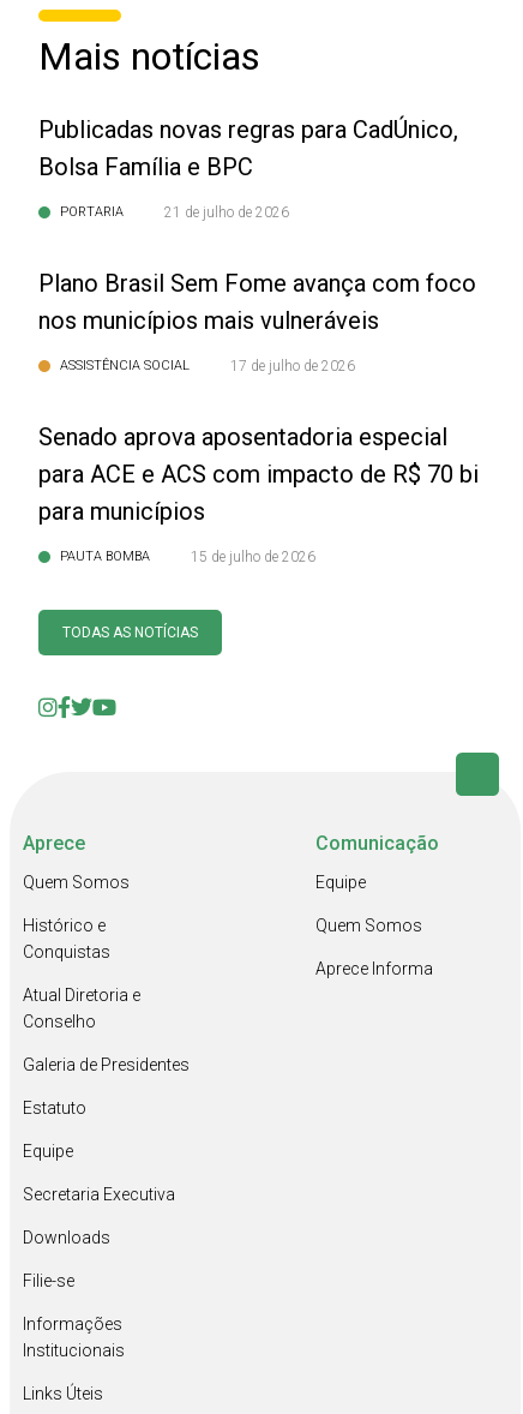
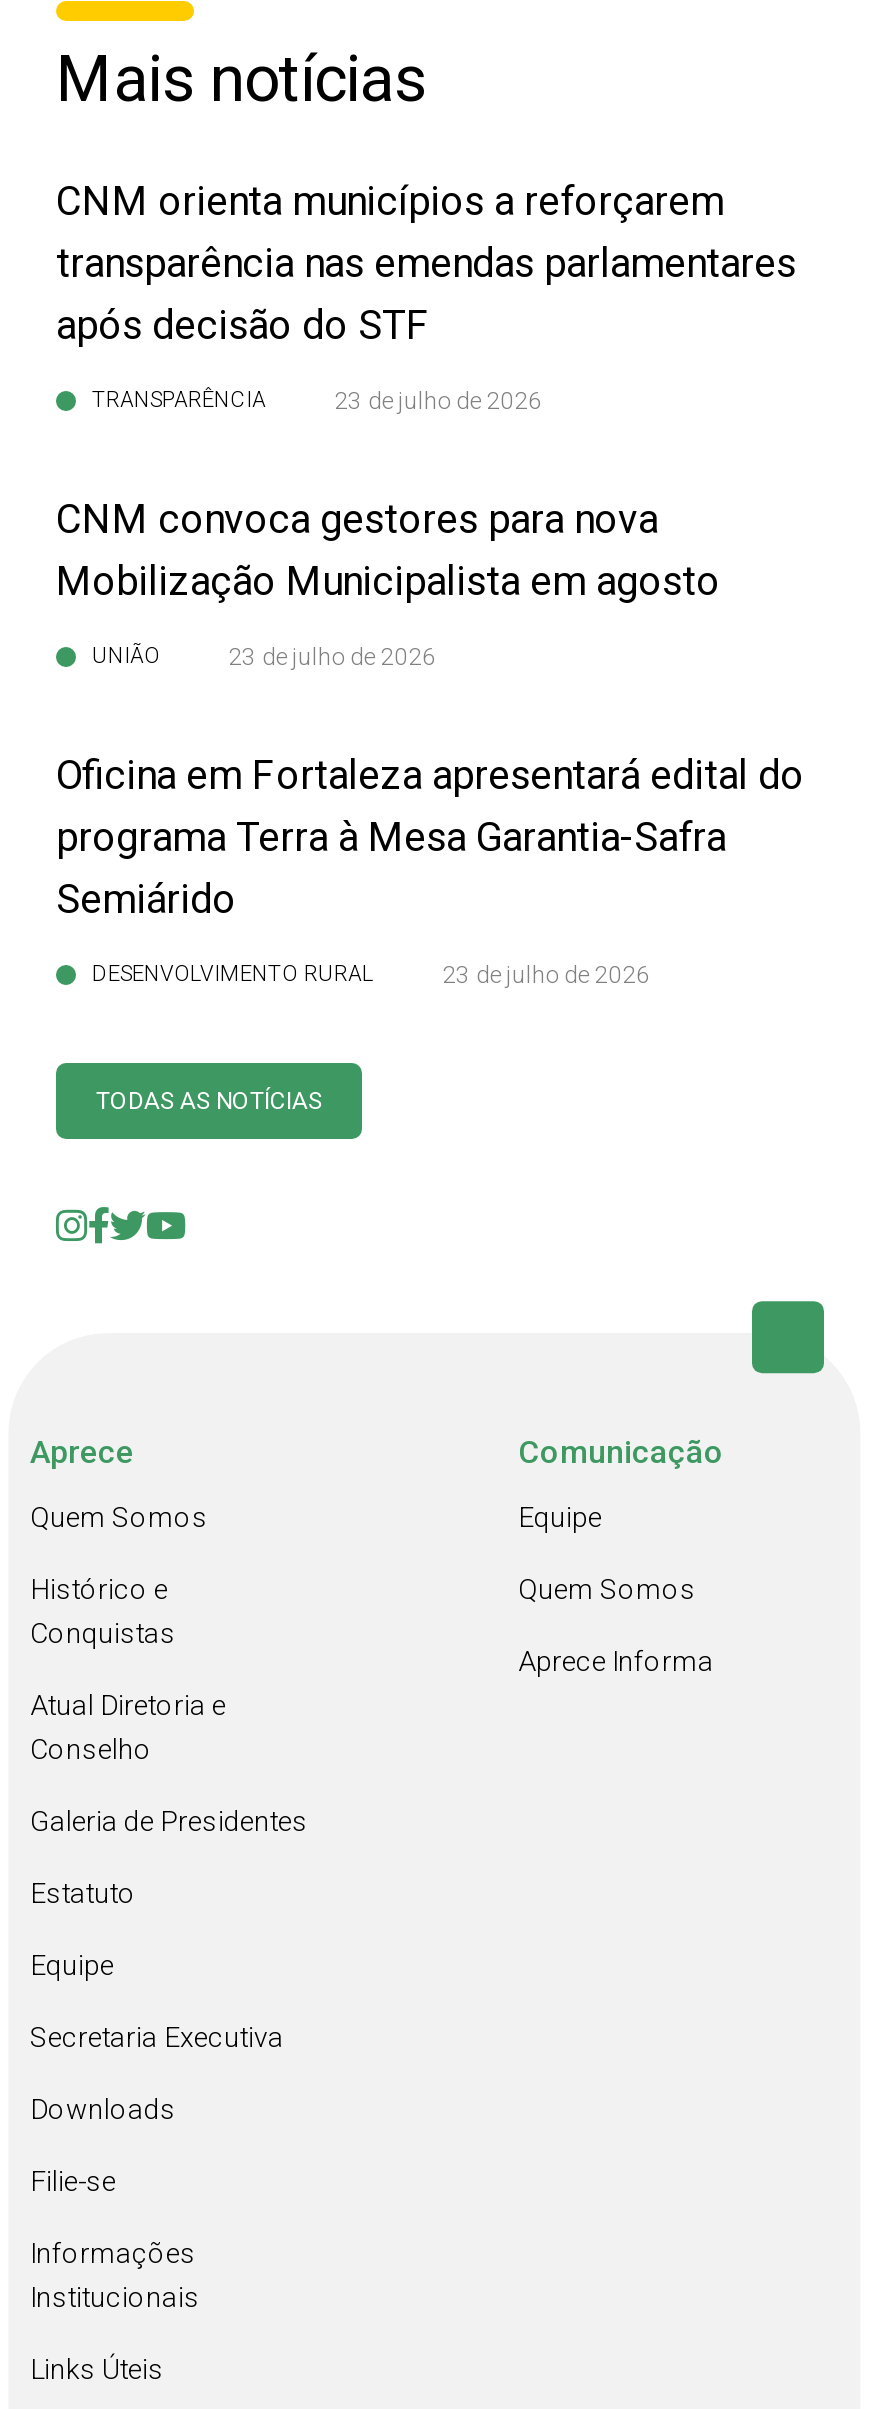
- Publicadas novas regras para CadÚnico,
- Bolsa Família e BPC
+ CNM orienta municípios a reforçarem
+ transparência nas emendas parlamentares
+ após decisão do STF

- PORTARIA
- 21 de julho de 2026
+ TRANSPARÊNCIA
+ 23 de julho de 2026

- Plano Brasil Sem Fome avança com foco
- nos municípios mais vulneráveis
+ CNM convoca gestores para nova
+ Mobilização Municipalista em agosto

- ASSISTÊNCIA SOCIAL
- 17 de julho de 2026
+ UNIÃO
+ 23 de julho de 2026

- Senado aprova aposentadoria especial
- para ACE e ACS com impacto de R$ 70 bi
- para municípios
+ Oficina em Fortaleza apresentará edital do
+ programa Terra à Mesa Garantia-Safra
+ Semiárido

- PAUTA BOMBA
- 15 de julho de 2026
+ DESENVOLVIMENTO RURAL
+ 23 de julho de 2026
